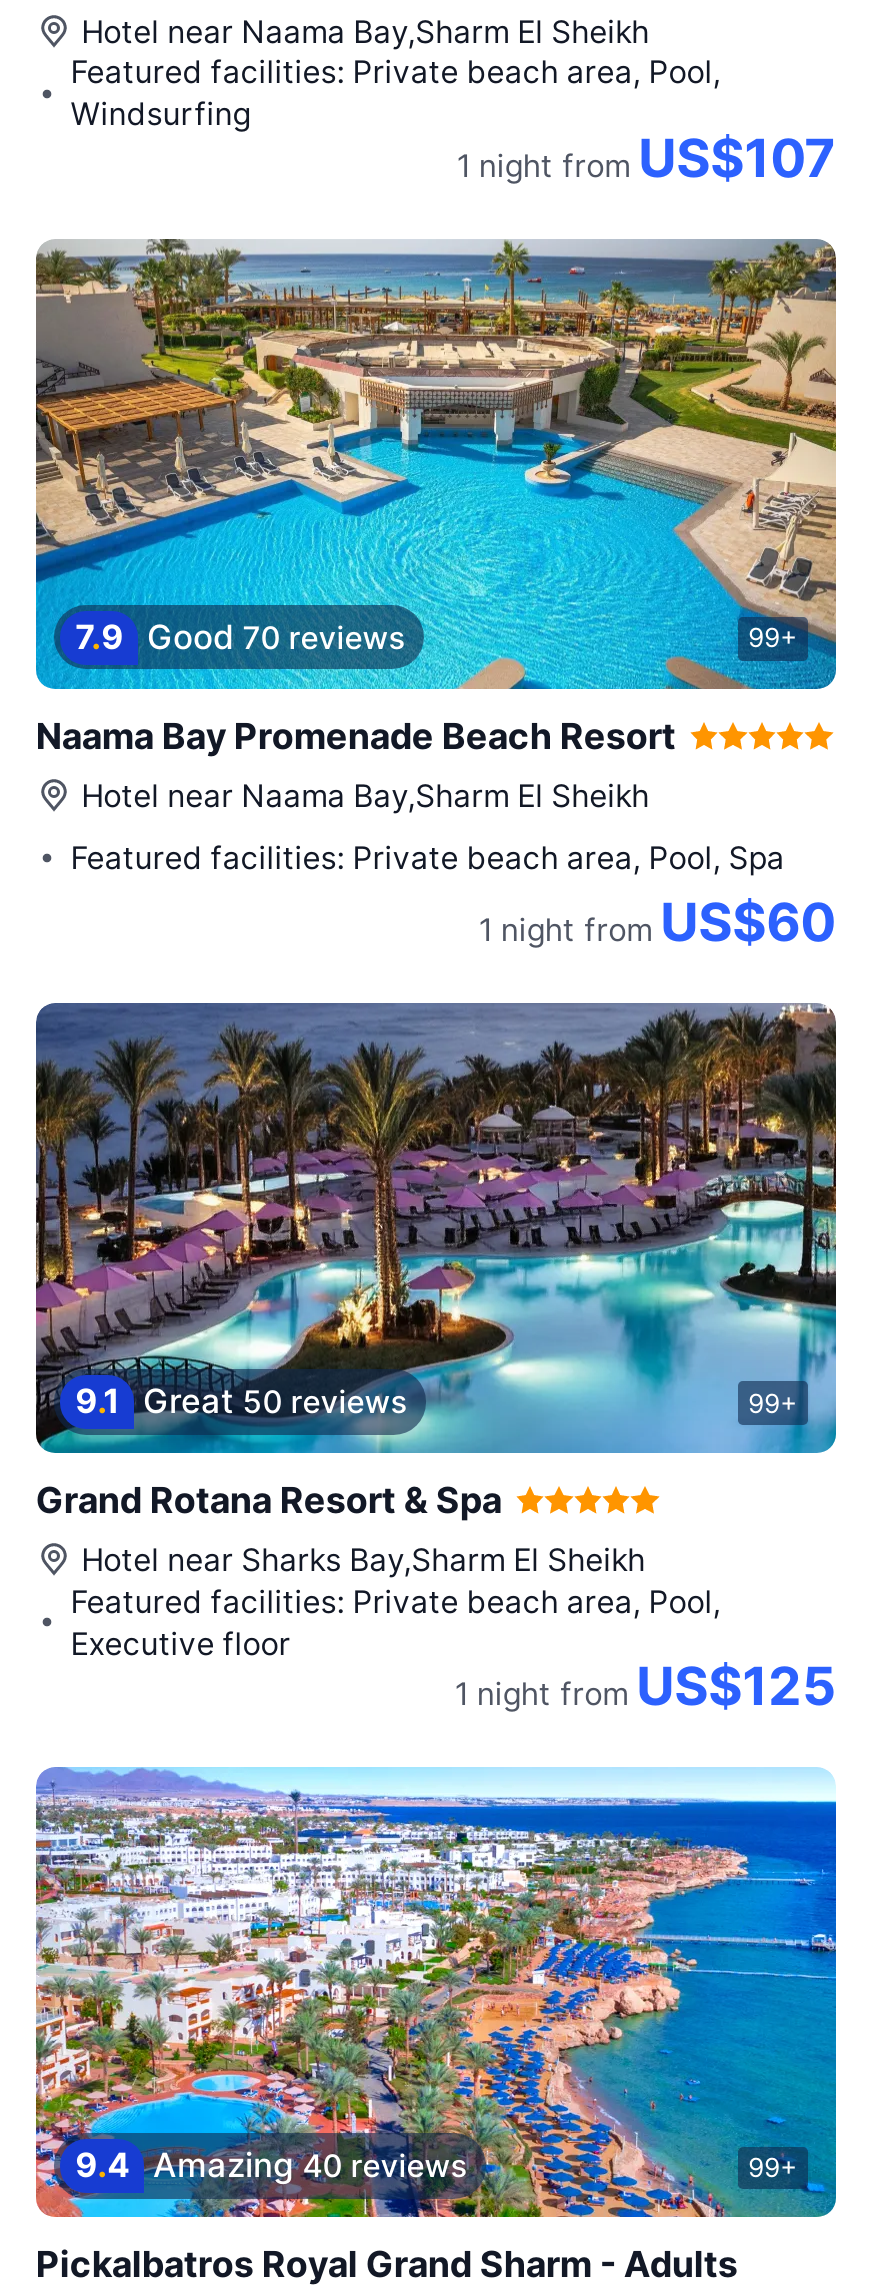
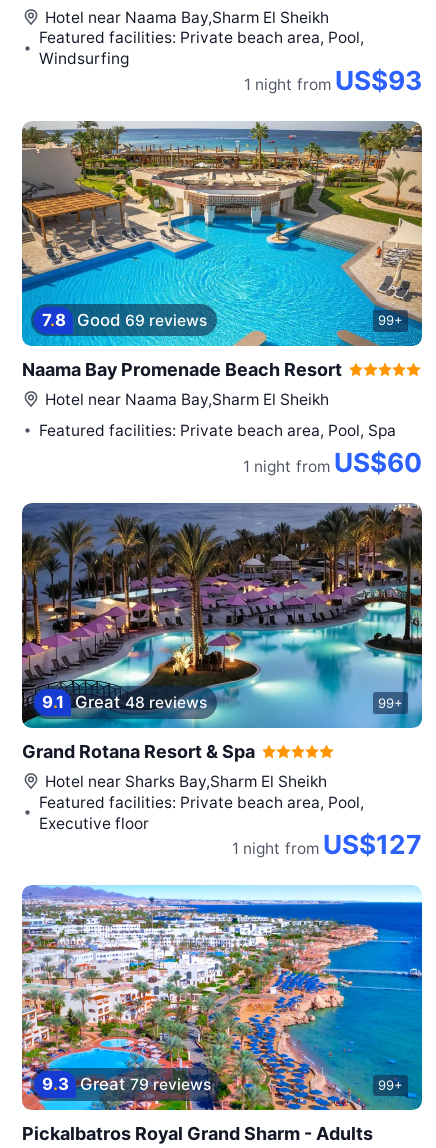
- 1 night from US$107
+ 1 night from US$93

- 7.9 Good 70 reviews
+ 7.8 Good 69 reviews

- 9.1 Great 50 reviews
+ 9.1 Great 48 reviews

- 1 night from US$125
+ 1 night from US$127

- 9.4 Amazing 40 reviews
+ 9.3 Great 79 reviews
